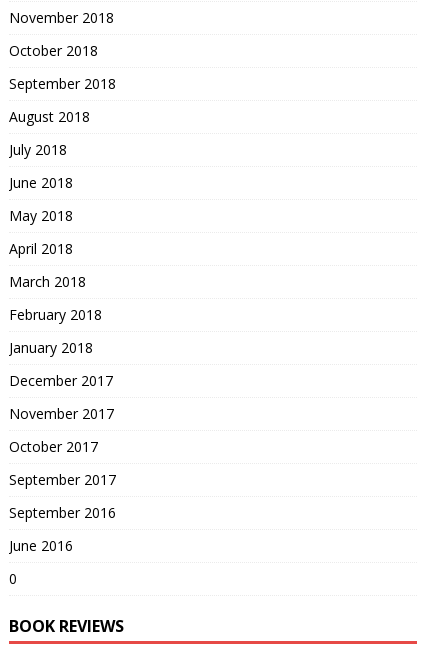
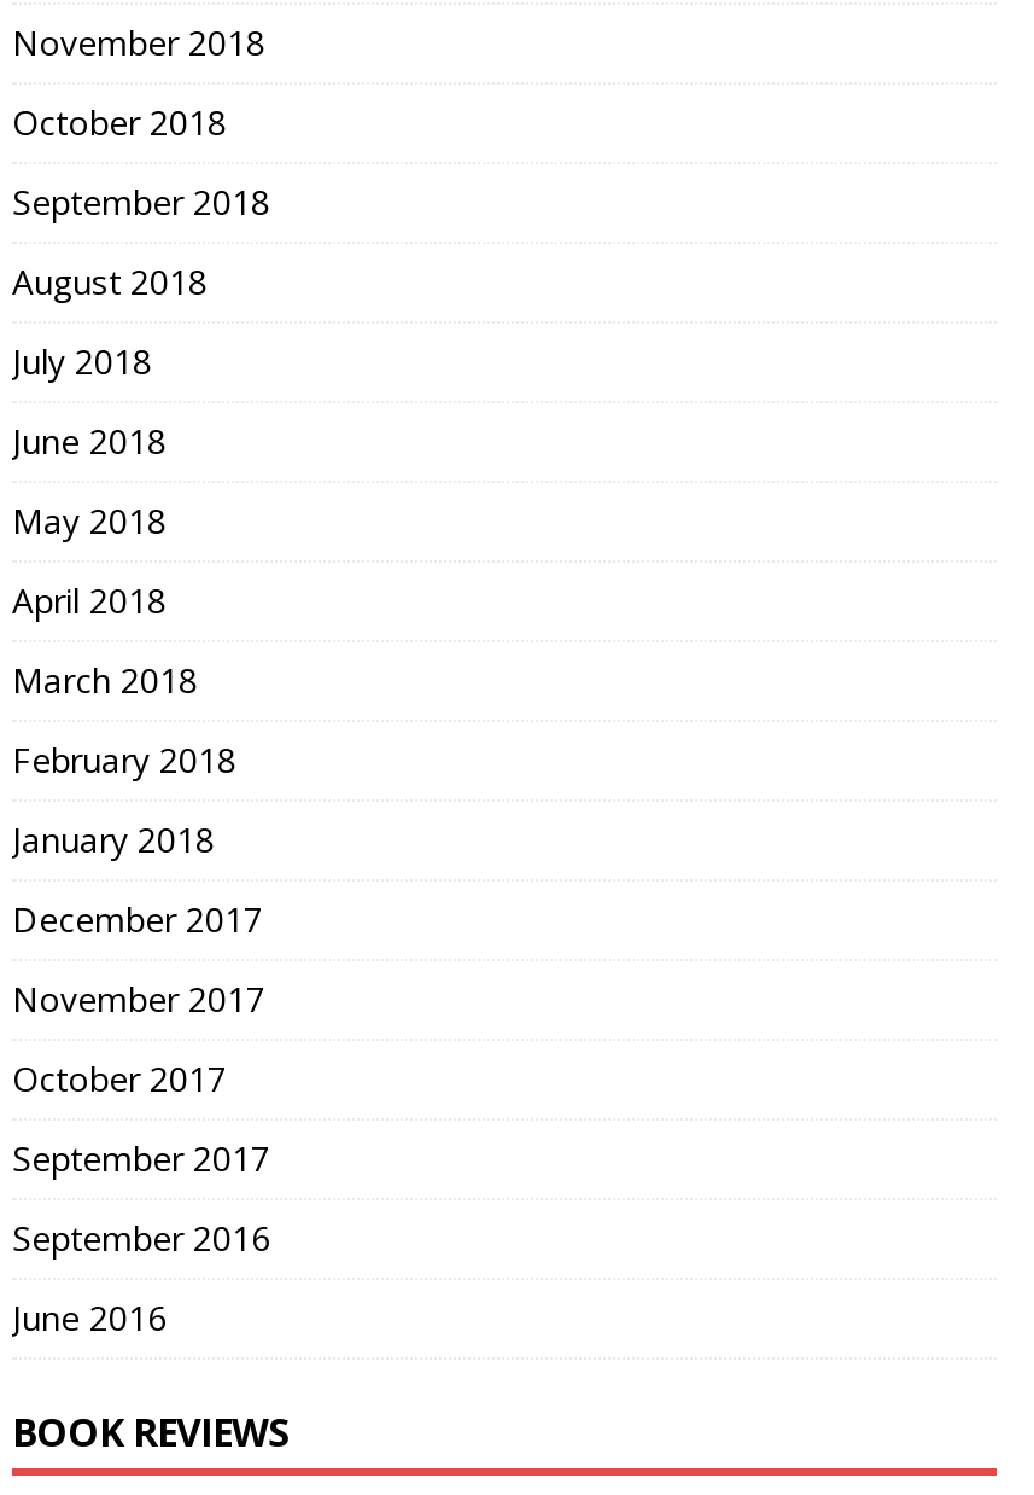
- 0
